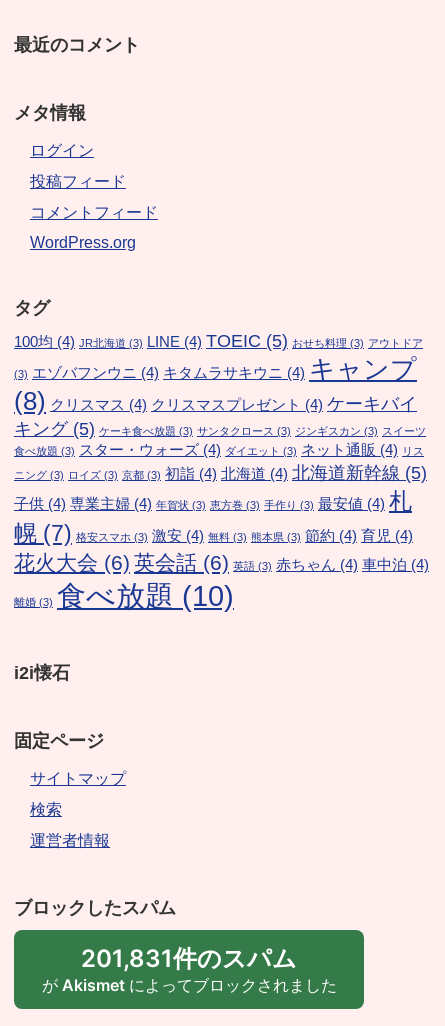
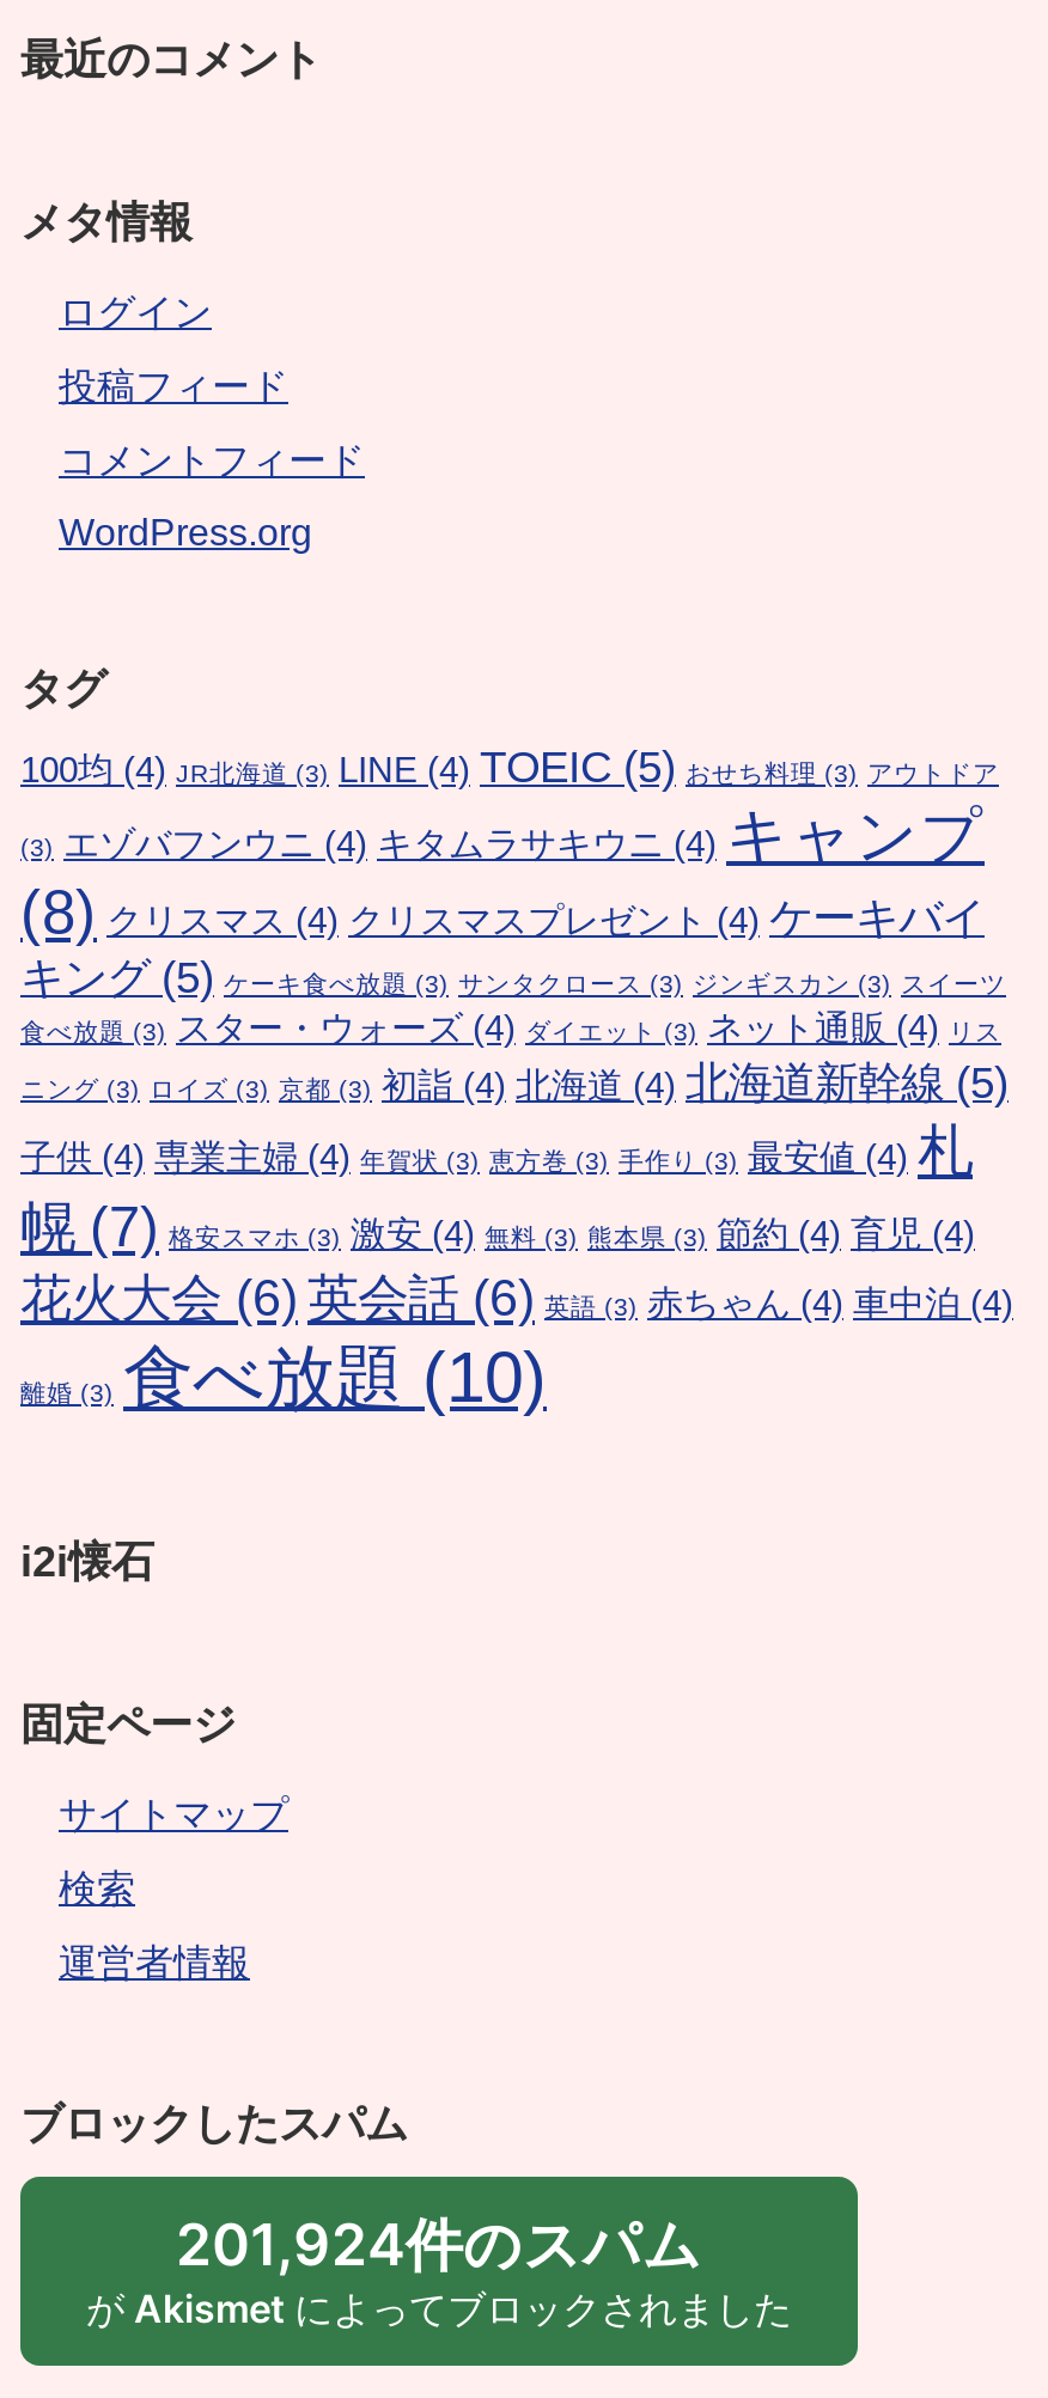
- 201,831件のスパム
+ 201,924件のスパム
